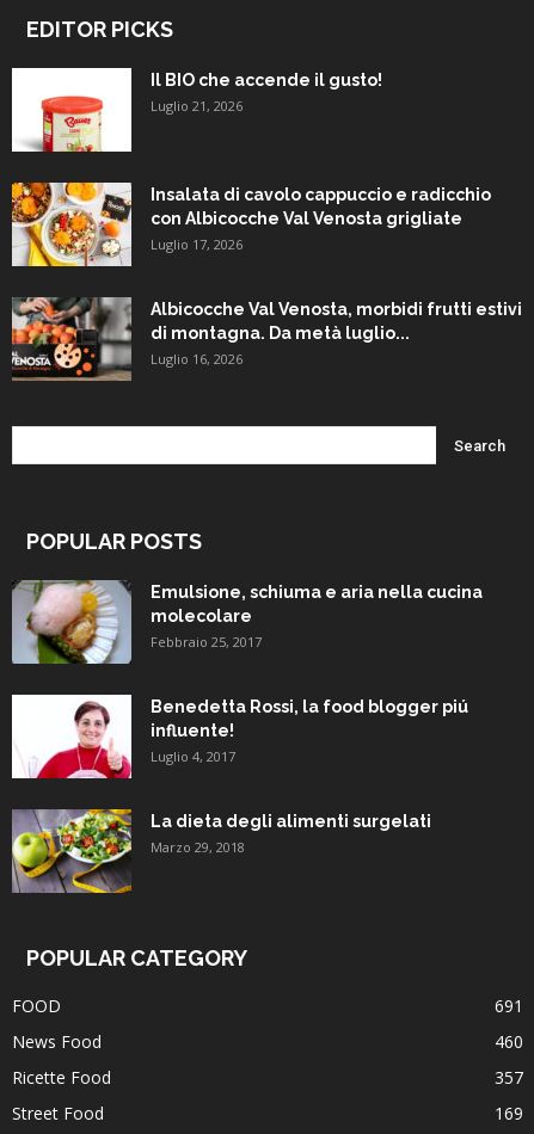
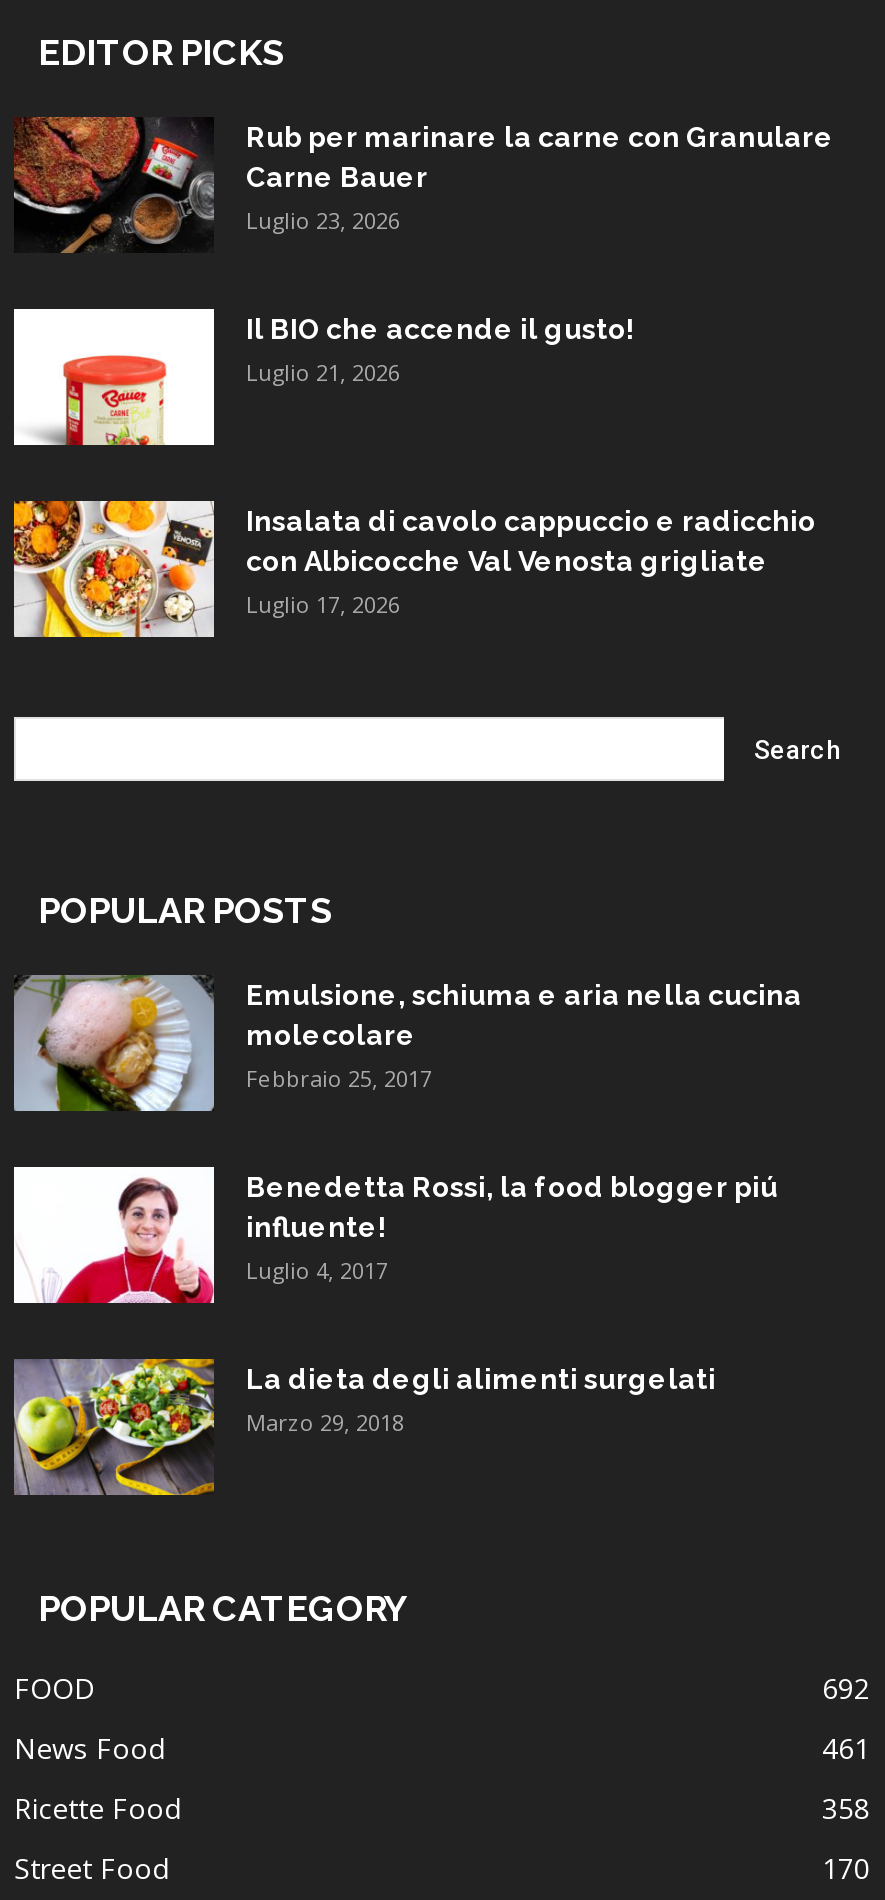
+ [image]
+ Rub per marinare la carne con Granulare
+ Carne Bauer
+ Luglio 23, 2026

moved down: [image] | Il BIO che accende il gusto! | Luglio 21, 2026 | Insalata di cavolo cappuccio e radicchio | con Albicocche Val Venosta grigliate | Luglio 17, 2026

- [image]
- Albicocche Val Venosta, morbidi frutti estivi
- di montagna. Da metà luglio...
- Luglio 16, 2026

- 691
+ 692

- 460
+ 461

- 357
+ 358

- 169
+ 170
